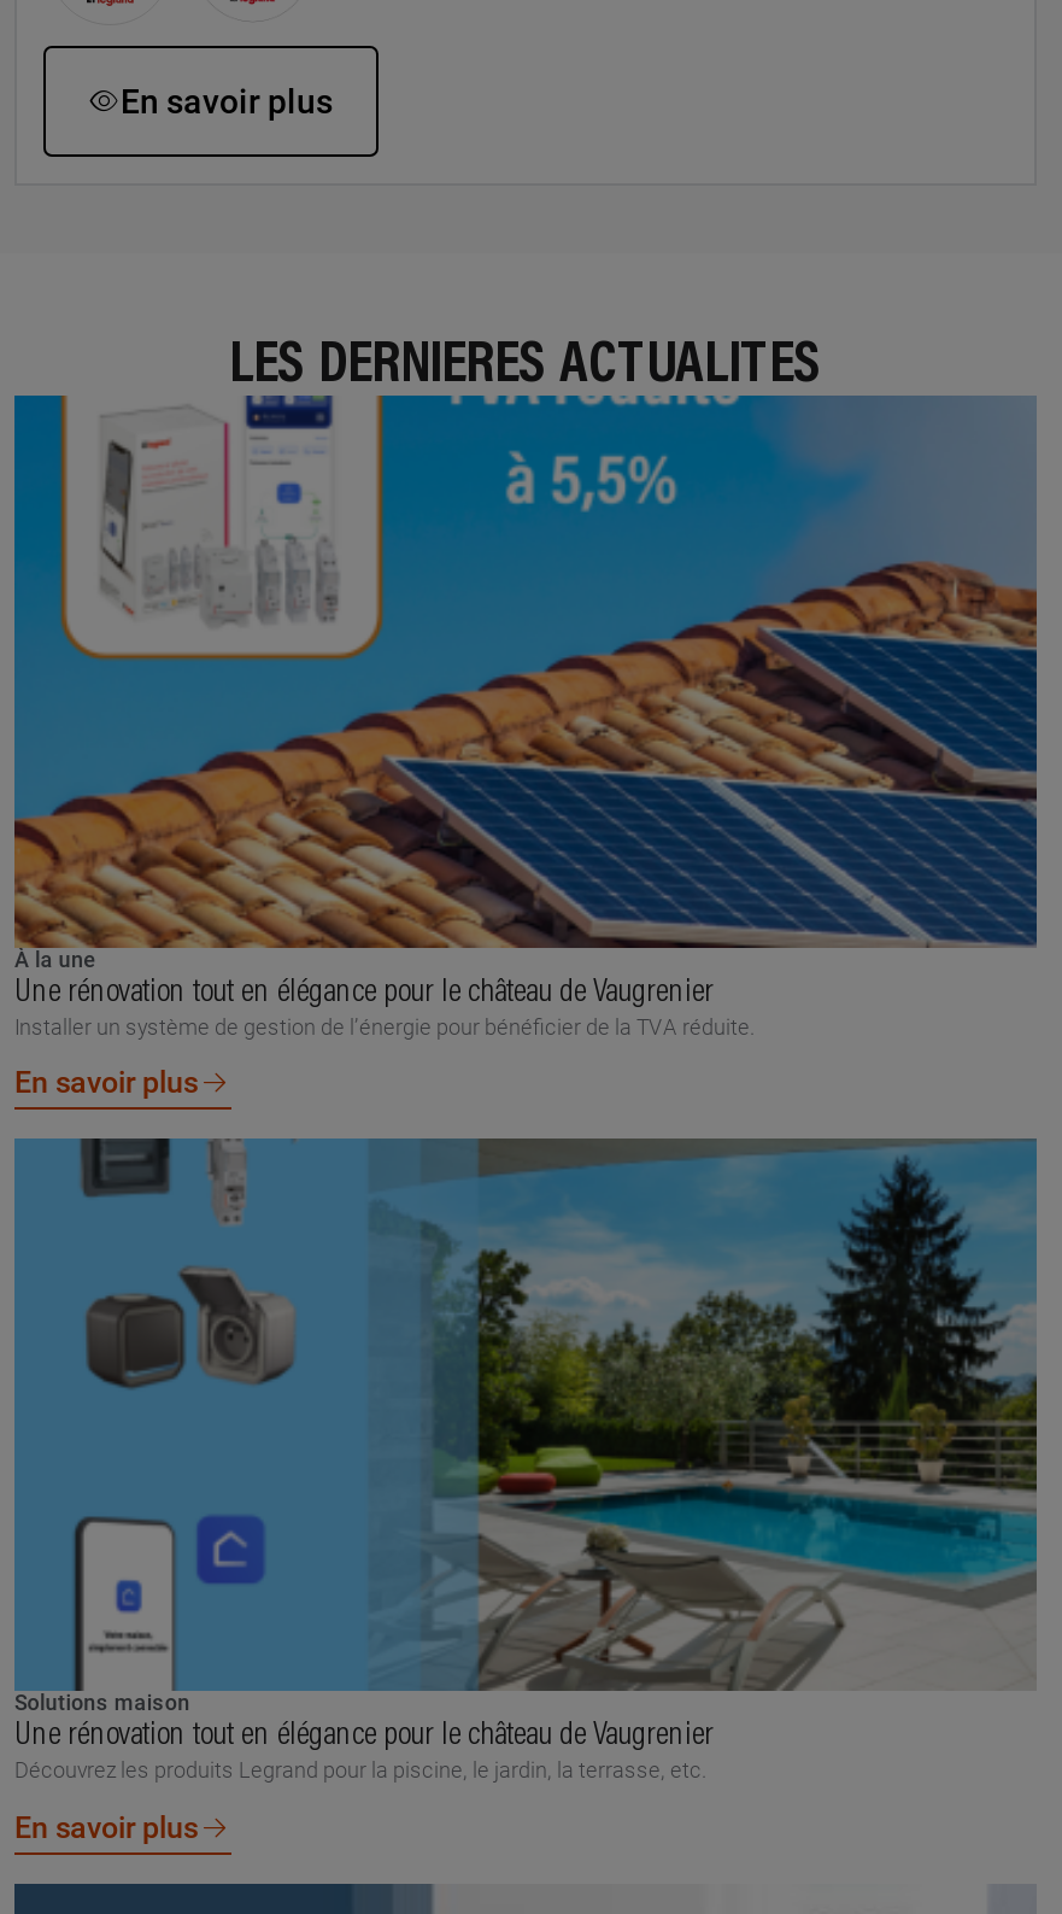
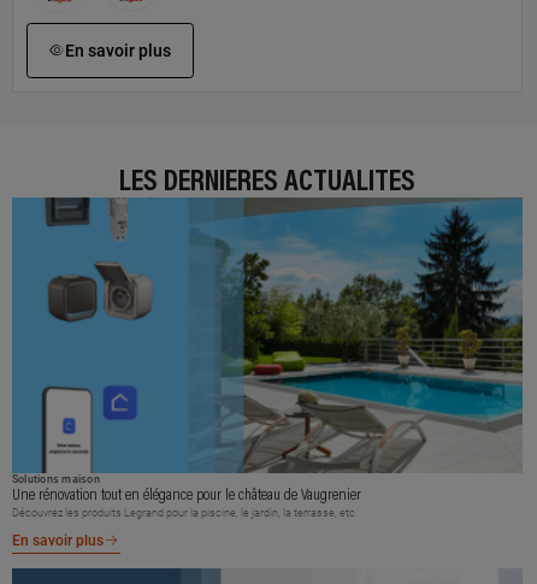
- [image]
- À la une
- Une rénovation tout en élégance pour le château de Vaugrenier
- Installer un système de gestion de l’énergie pour bénéficier de la TVA réduite.
- En savoir plus
